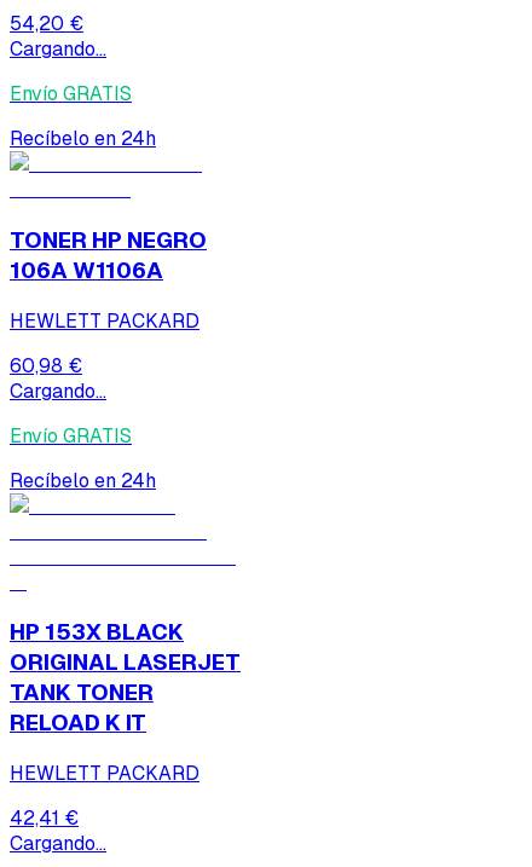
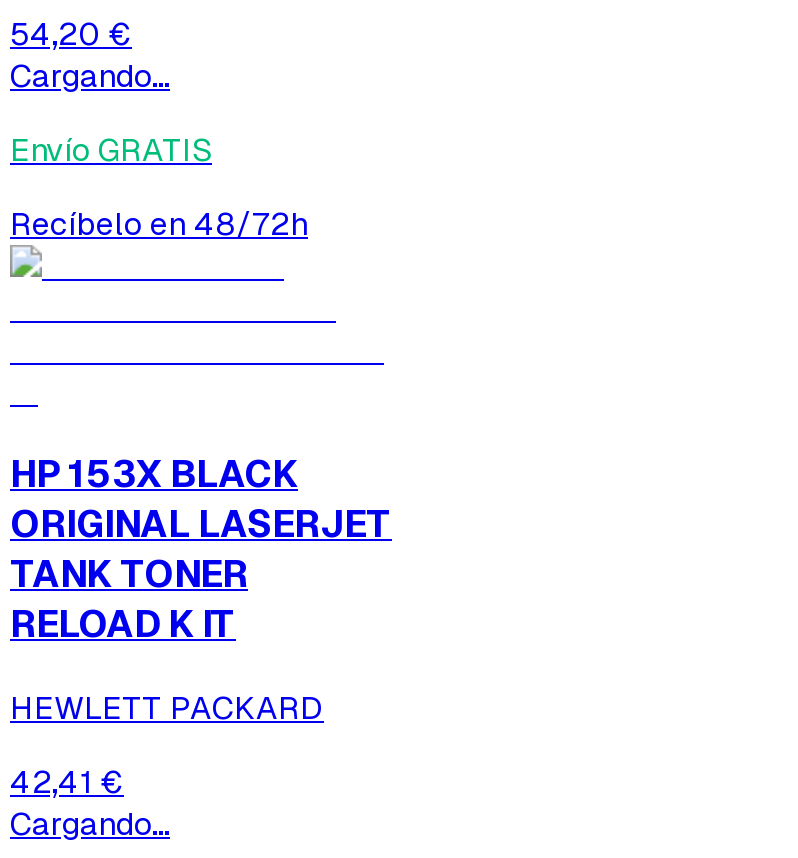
- Recíbelo en 24h
- TONER HP NEGRO
- 106A W1106A
- HEWLETT PACKARD
- 60,98 €
- Cargando...
- Envío GRATIS
- Recíbelo en 24h
+ Recíbelo en 48/72h
